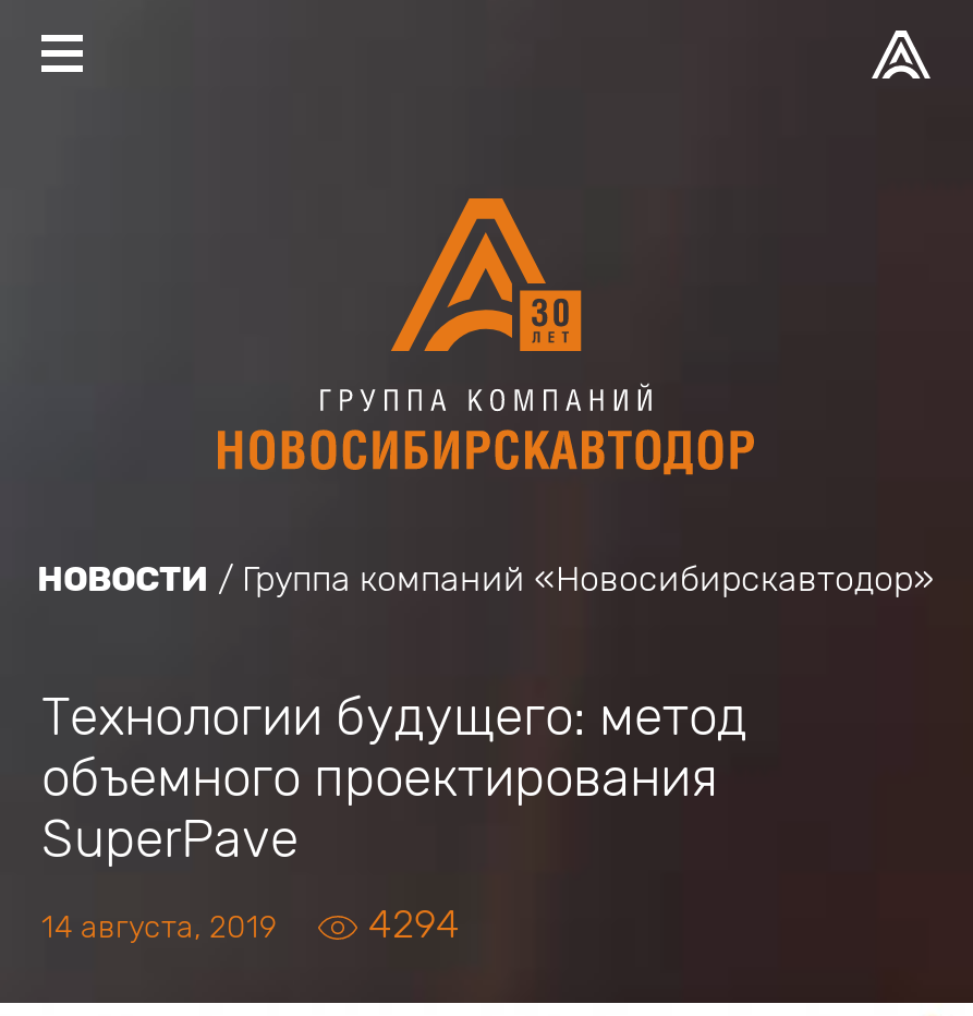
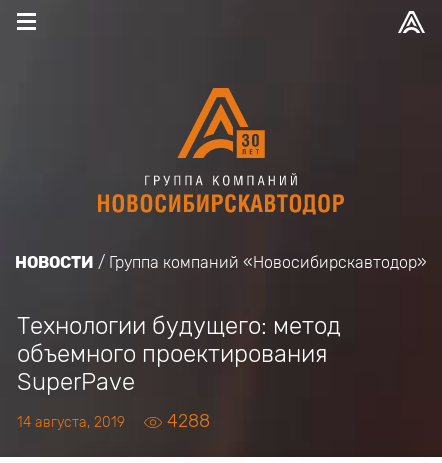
- 4294
+ 4288
